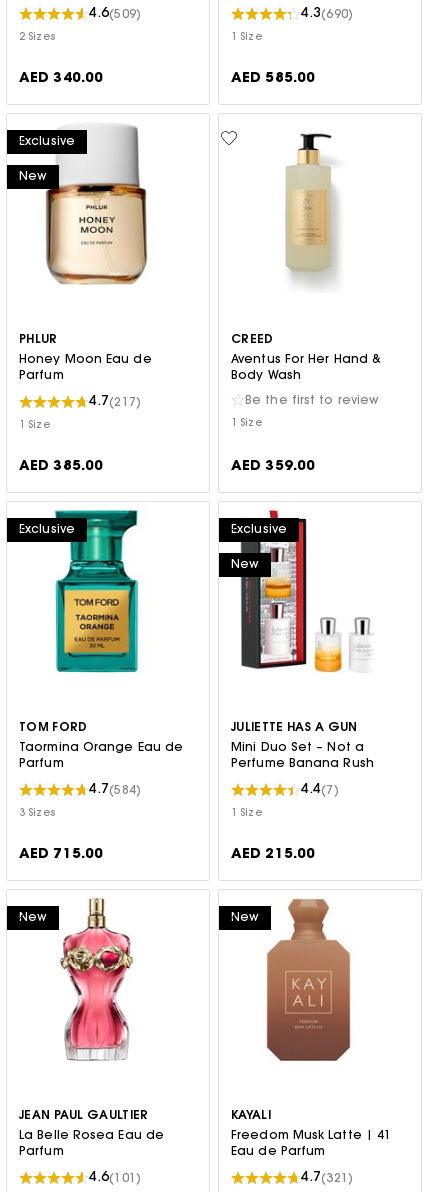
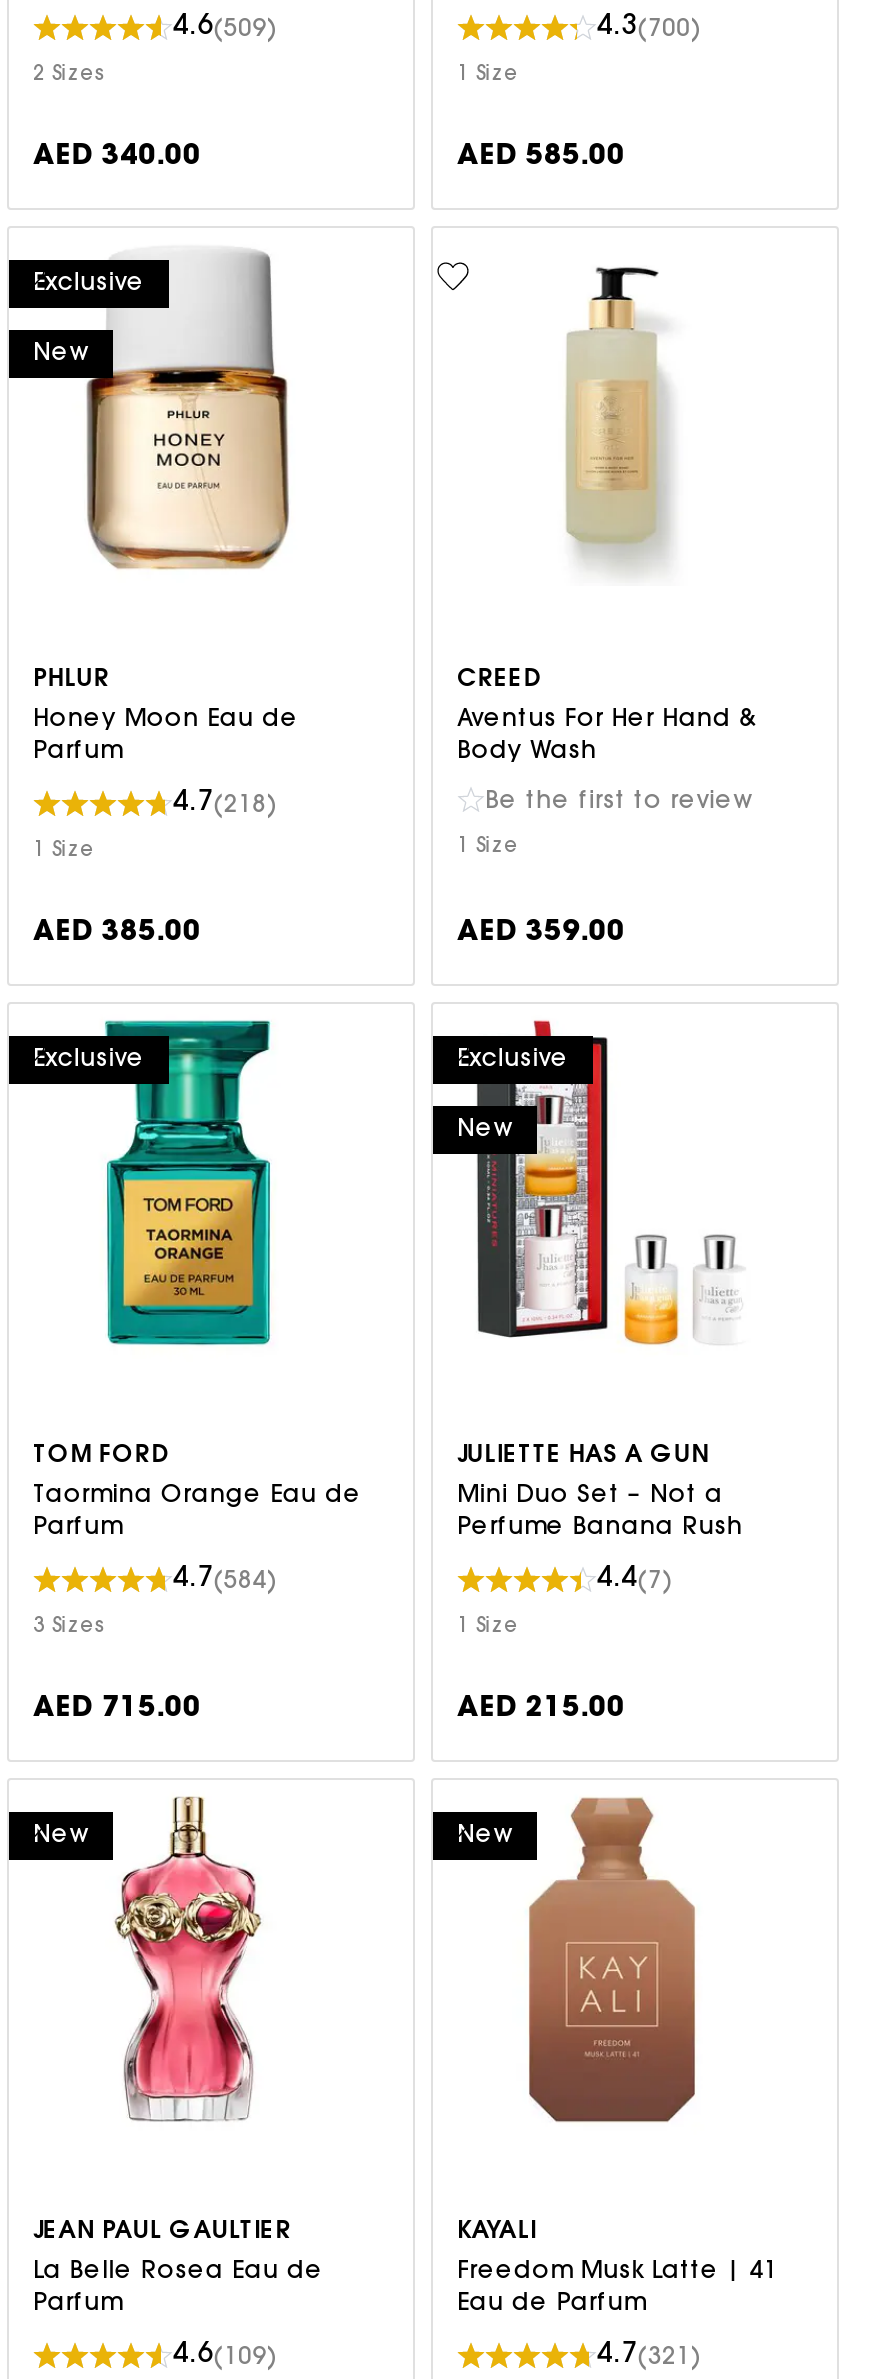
- 4.3(690)
+ 4.3(700)

- 4.7(217)
+ 4.7(218)

- 4.6(101)
+ 4.6(109)
